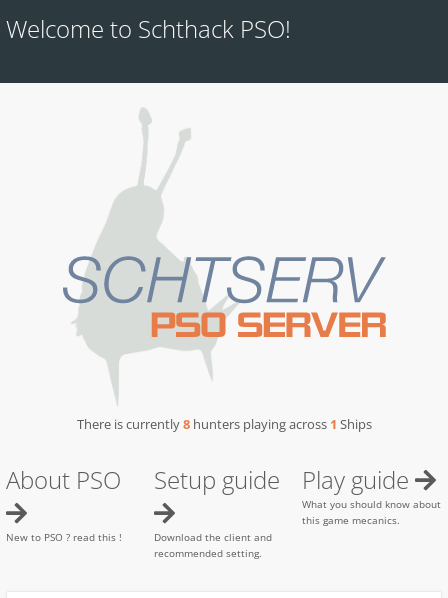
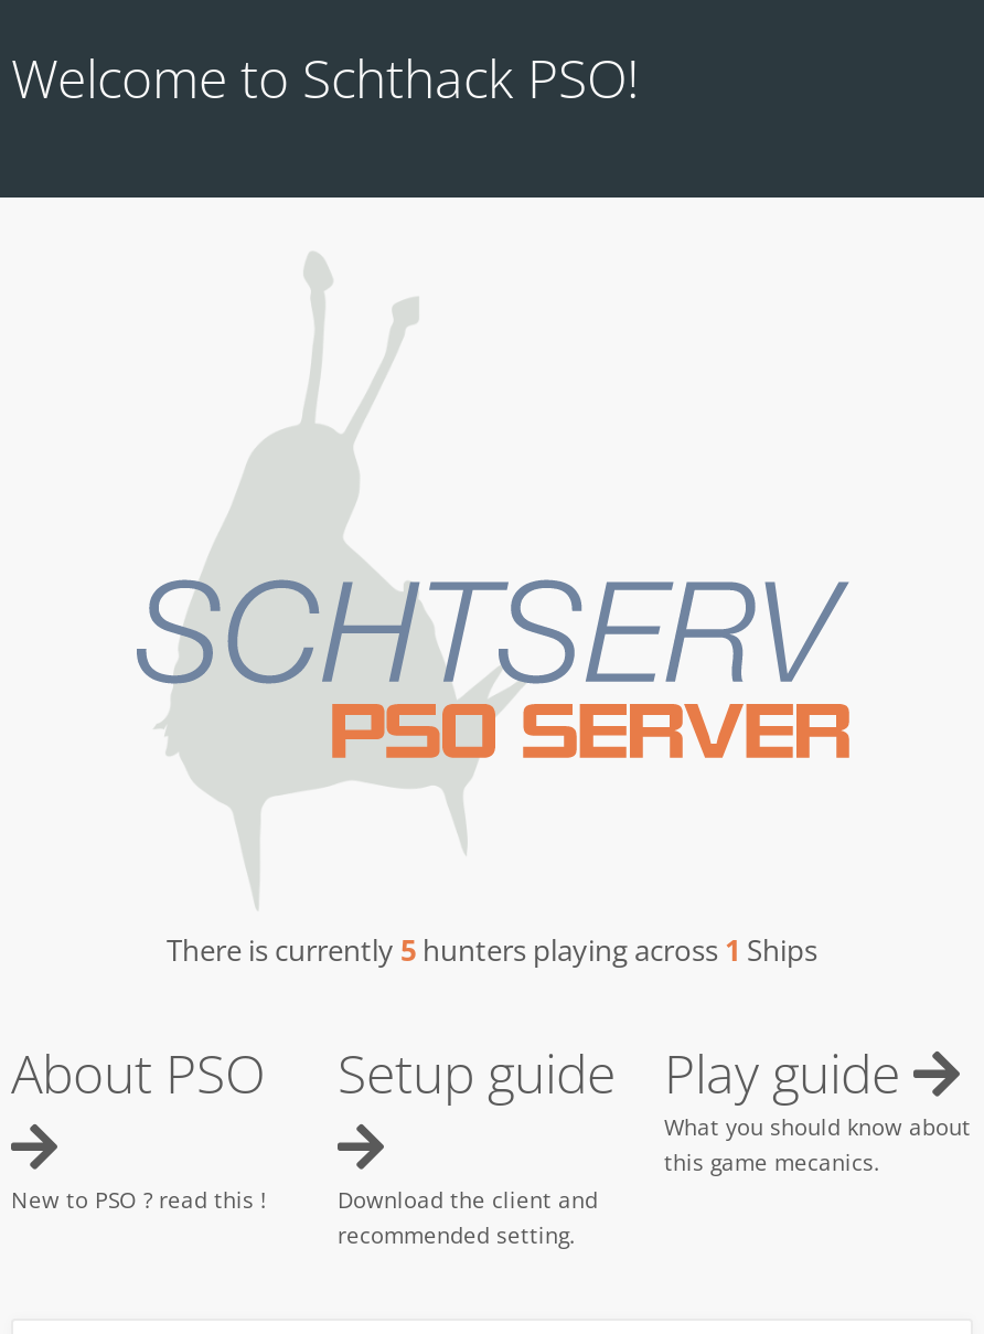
- There is currently 8 hunters playing across 1 Ships
+ There is currently 5 hunters playing across 1 Ships
